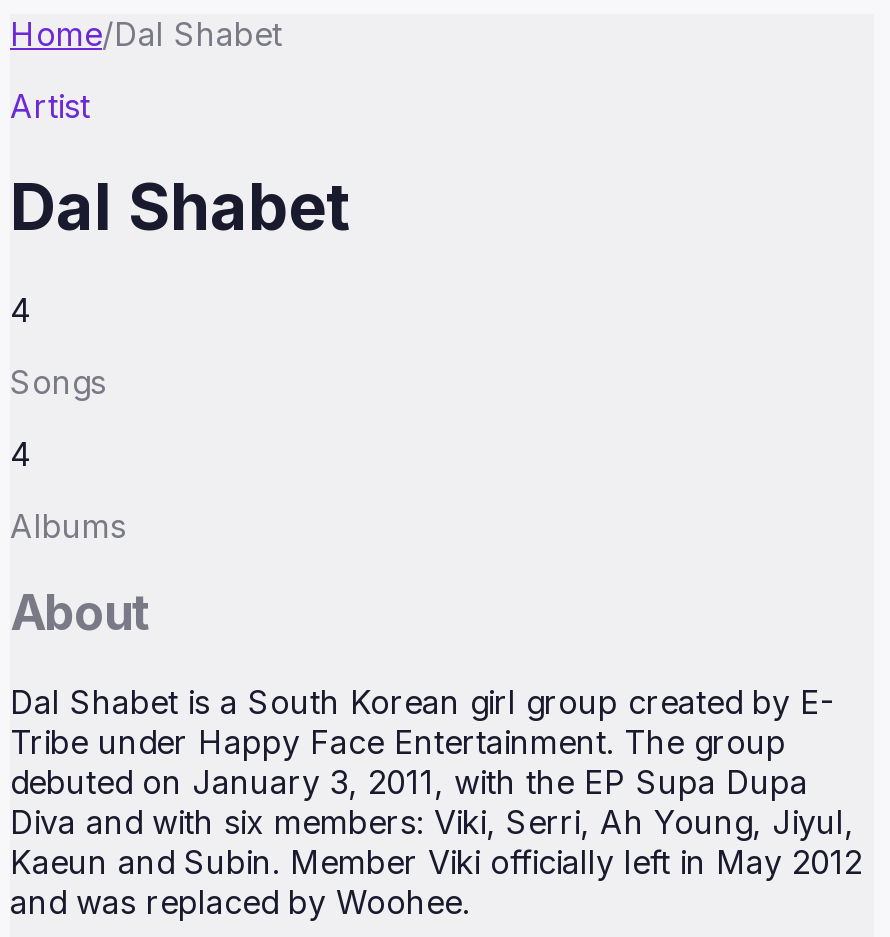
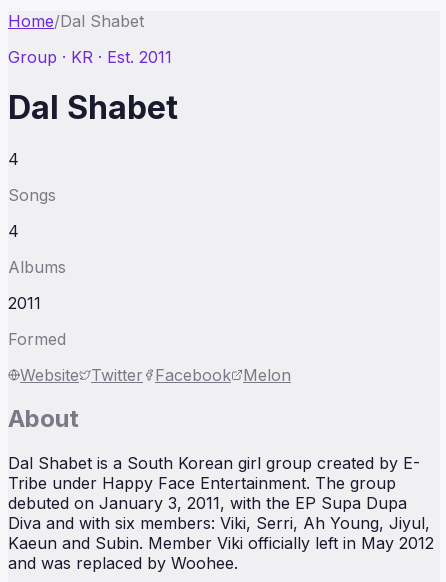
- Artist
+ Group · KR · Est. 2011

+ 2011
+ Formed
+ Website Twitter Facebook Melon
